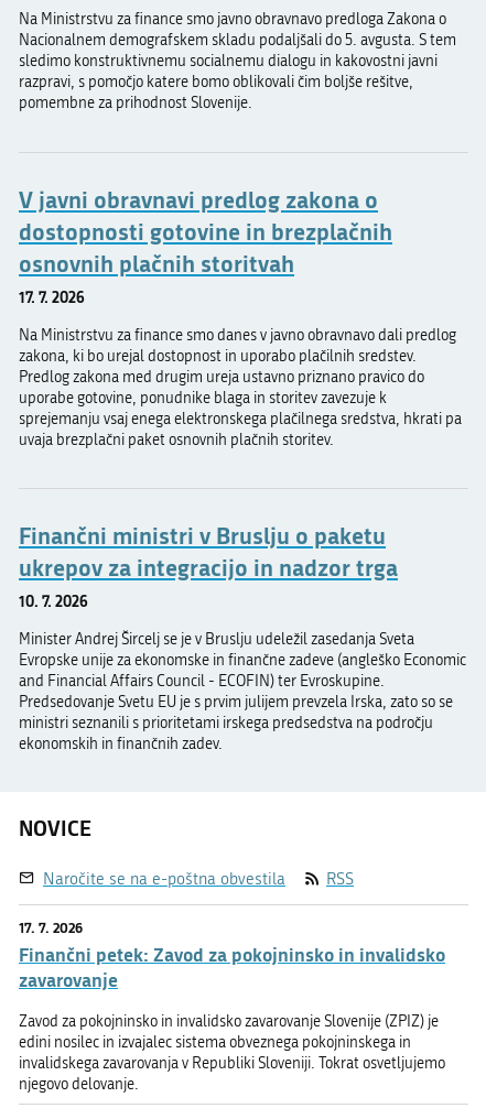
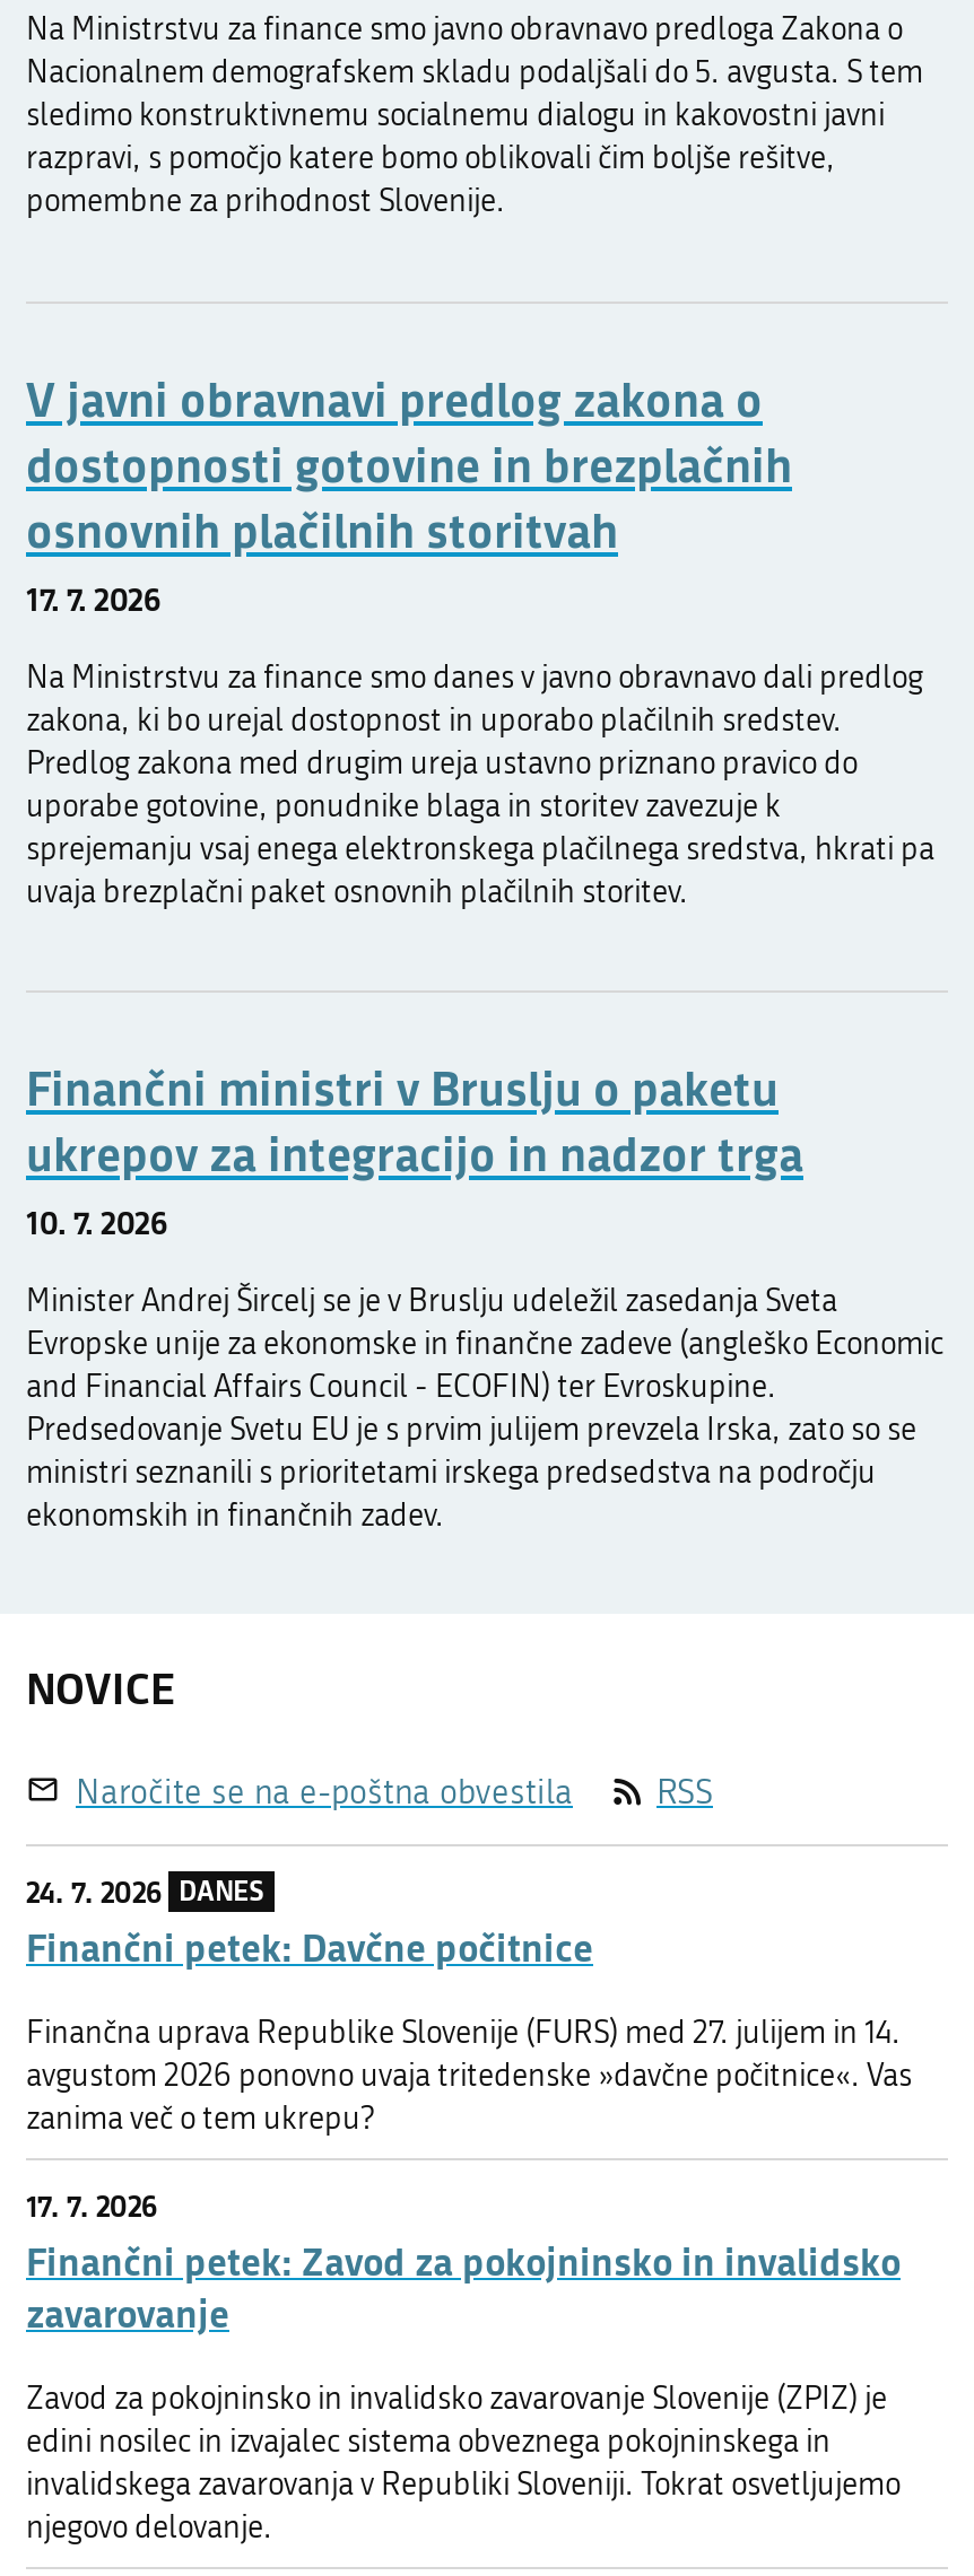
- osnovnih plačnih storitvah
+ osnovnih plačilnih storitvah

- uvaja brezplačni paket osnovnih plačnih storitev.
+ uvaja brezplačni paket osnovnih plačilnih storitev.

+ 24. 7. 2026 DANES
+ Finančni petek: Davčne počitnice
+ Finančna uprava Republike Slovenije (FURS) med 27. julijem in 14.
+ avgustom 2026 ponovno uvaja tritedenske »davčne počitnice«. Vas
+ zanima več o tem ukrepu?
